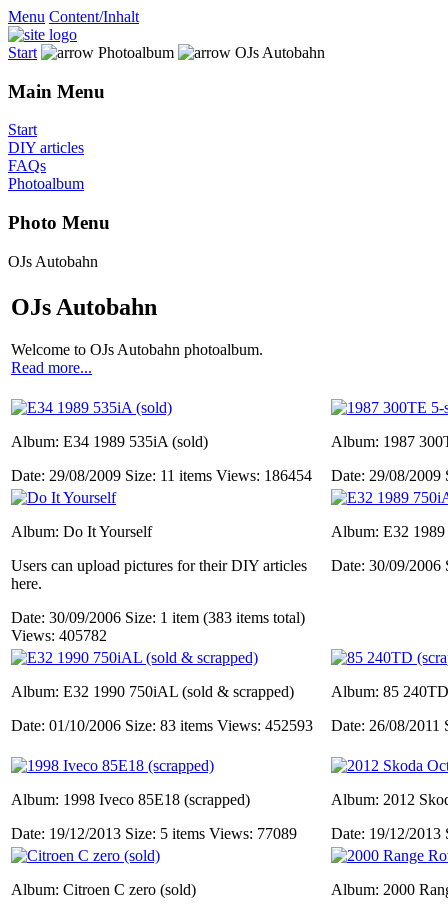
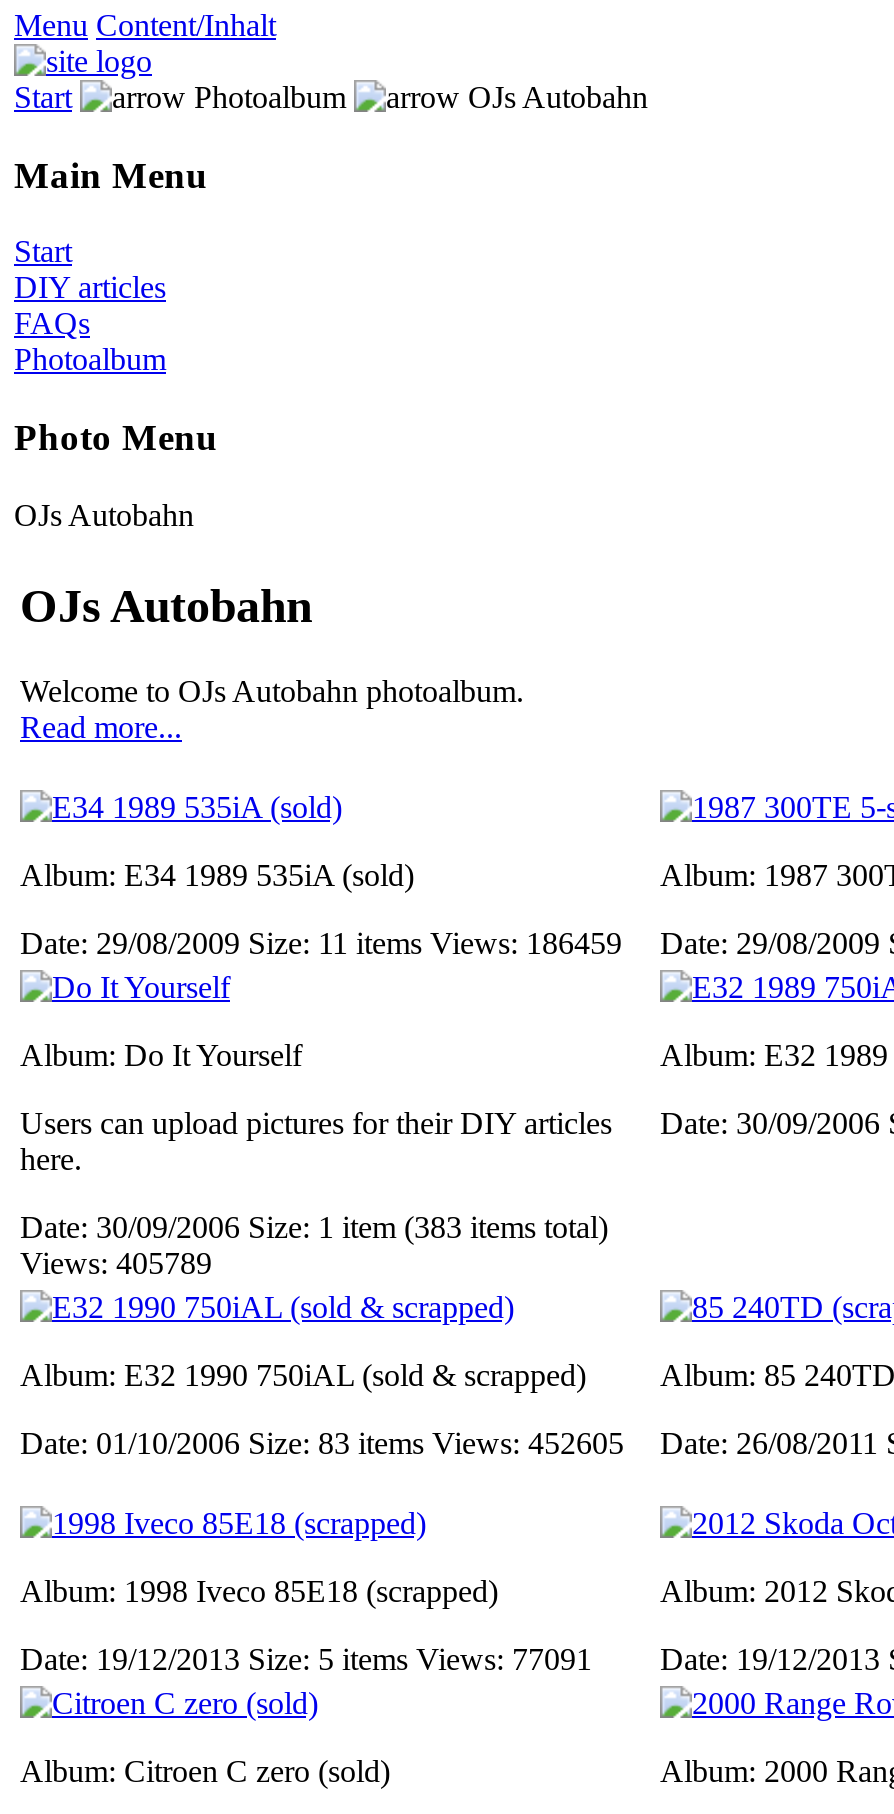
- Date: 29/08/2009 Size: 11 items Views: 186454
+ Date: 29/08/2009 Size: 11 items Views: 186459

- Views: 405782
+ Views: 405789

- Date: 01/10/2006 Size: 83 items Views: 452593
+ Date: 01/10/2006 Size: 83 items Views: 452605

- Date: 19/12/2013 Size: 5 items Views: 77089
+ Date: 19/12/2013 Size: 5 items Views: 77091
